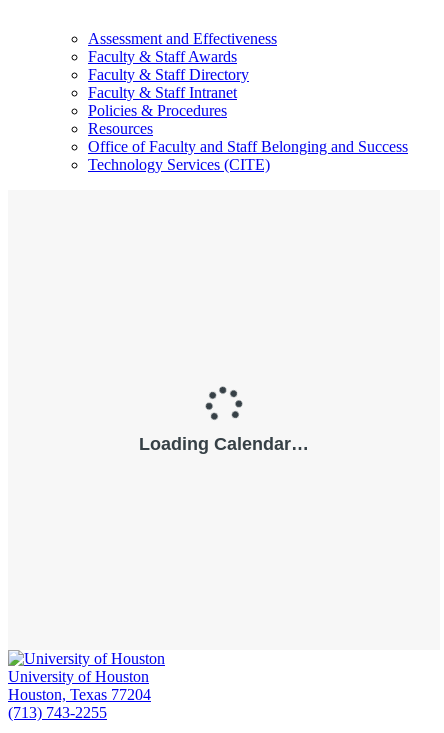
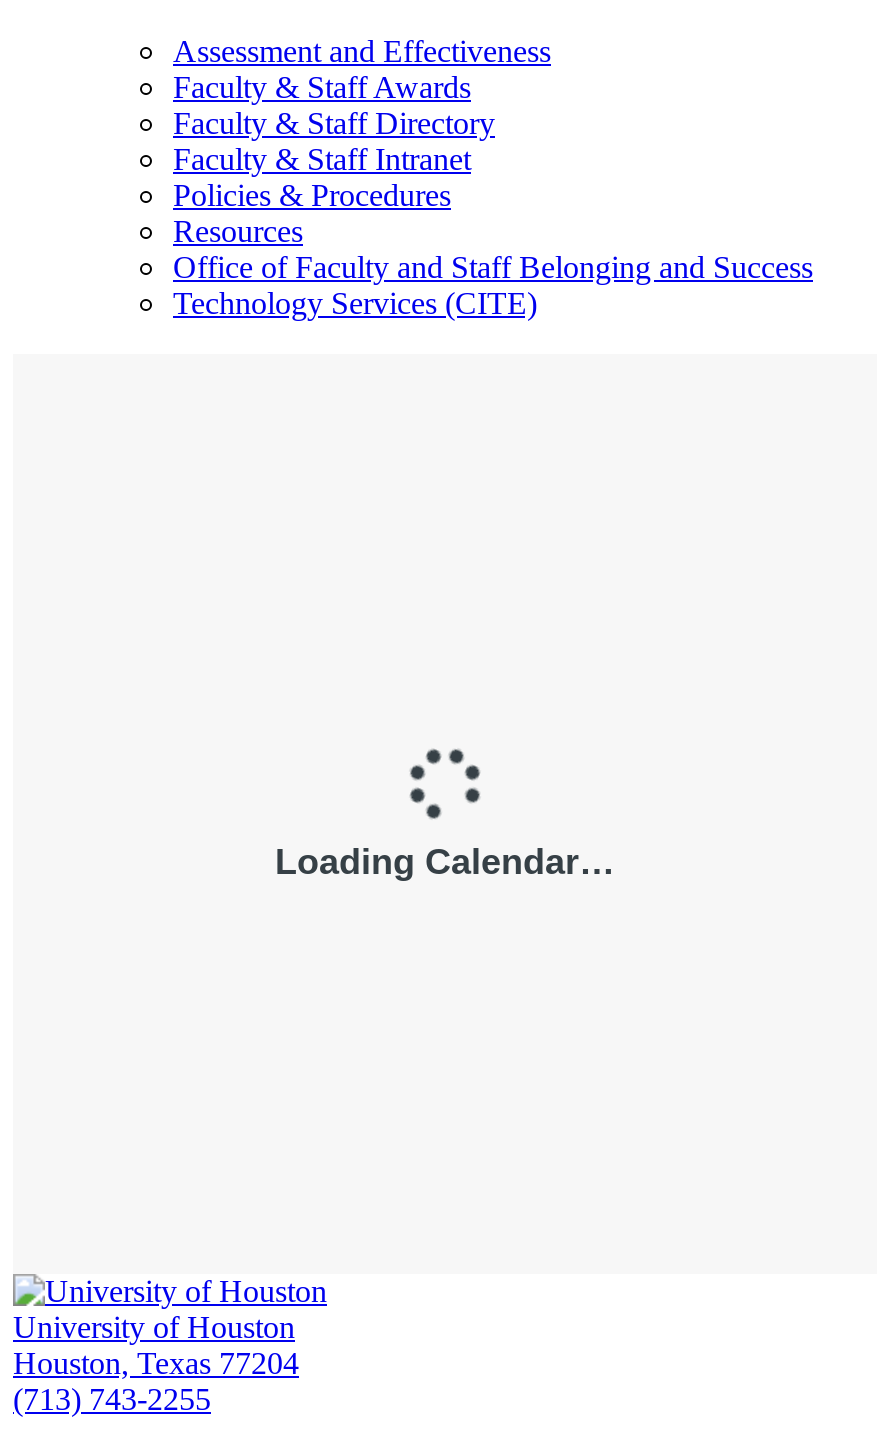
- [image]
+ [image]
